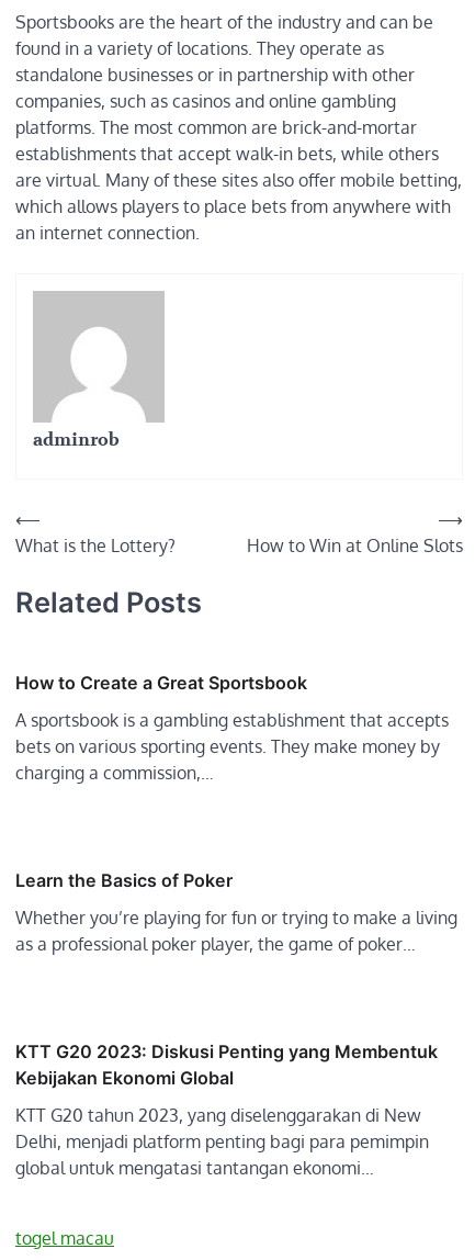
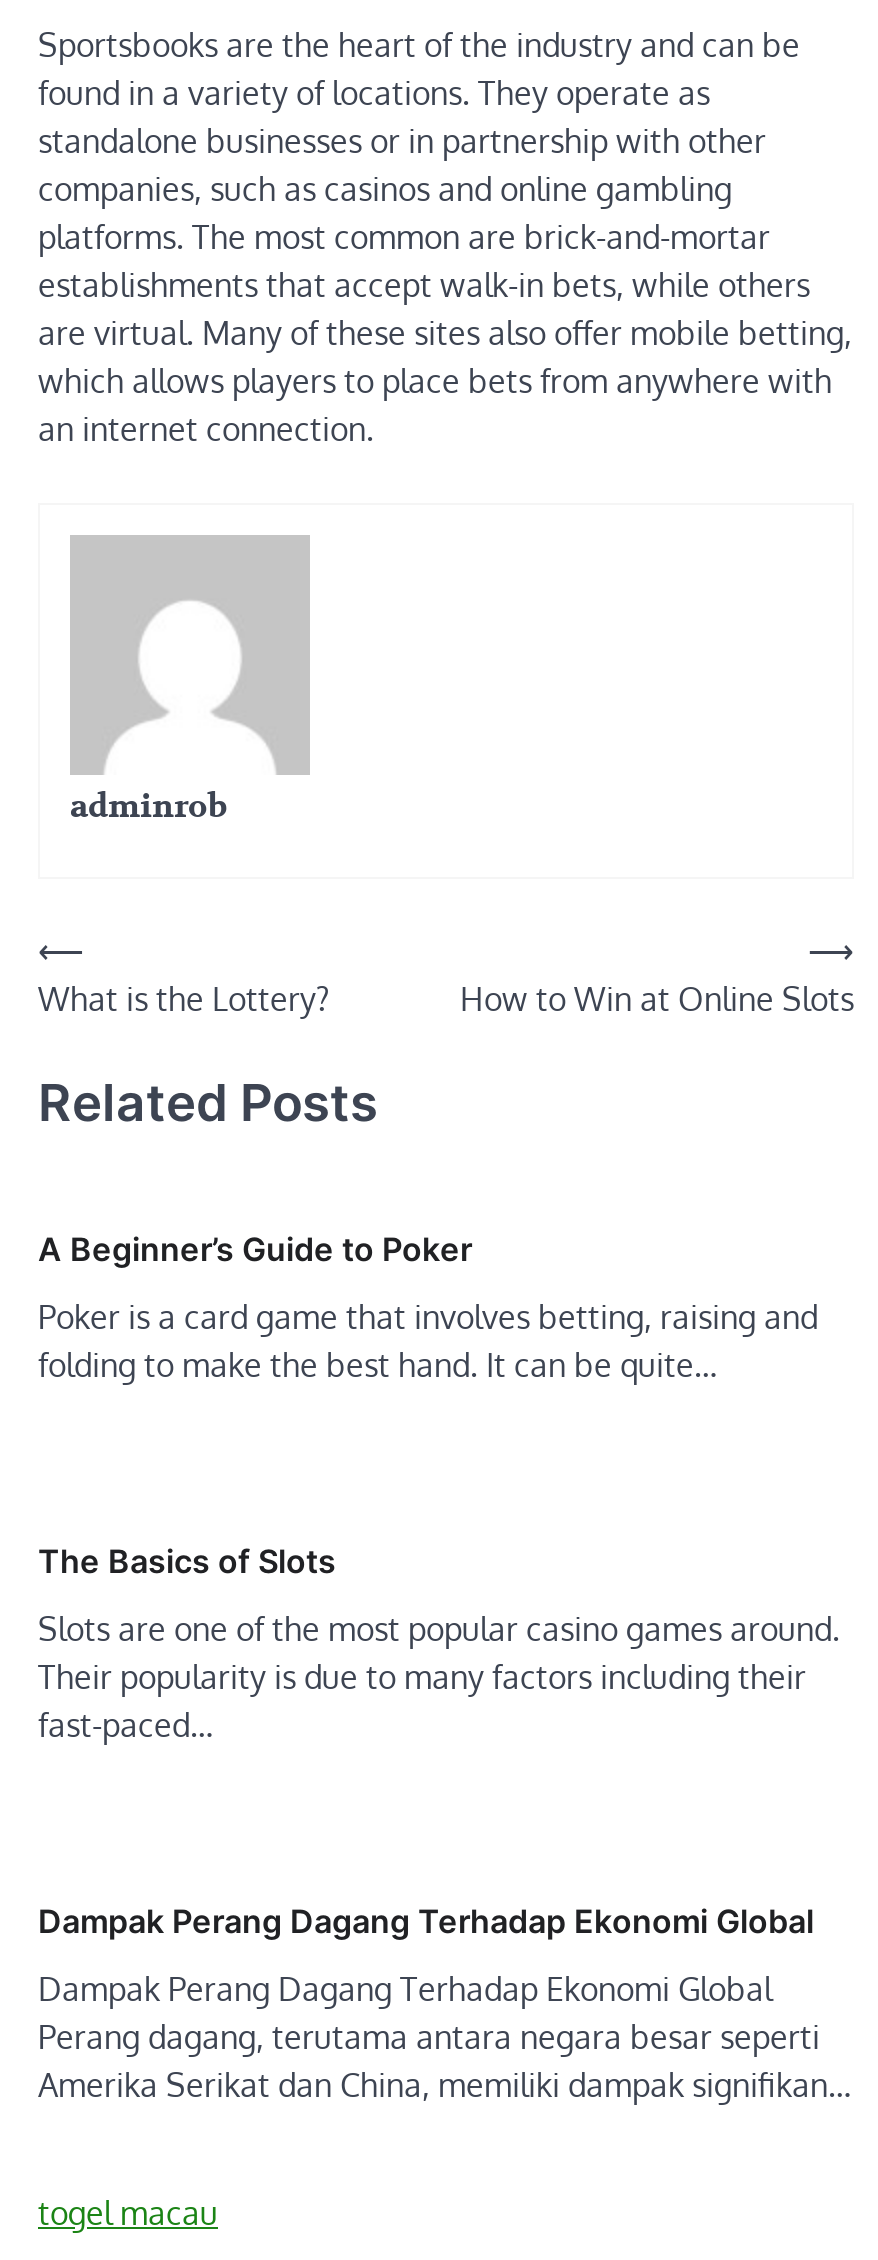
- How to Create a Great Sportsbook
+ A Beginner’s Guide to Poker

- A sportsbook is a gambling establishment that accepts
- bets on various sporting events. They make money by
- charging a commission,…
+ Poker is a card game that involves betting, raising and
+ folding to make the best hand. It can be quite…

- Learn the Basics of Poker
+ The Basics of Slots

- Whether you’re playing for fun or trying to make a living
- as a professional poker player, the game of poker…
+ Slots are one of the most popular casino games around.
+ Their popularity is due to many factors including their
+ fast-paced…

- KTT G20 2023: Diskusi Penting yang Membentuk
- Kebijakan Ekonomi Global
+ Dampak Perang Dagang Terhadap Ekonomi Global

- KTT G20 tahun 2023, yang diselenggarakan di New
- Delhi, menjadi platform penting bagi para pemimpin
- global untuk mengatasi tantangan ekonomi…
+ Dampak Perang Dagang Terhadap Ekonomi Global
+ Perang dagang, terutama antara negara besar seperti
+ Amerika Serikat dan China, memiliki dampak signifikan…
